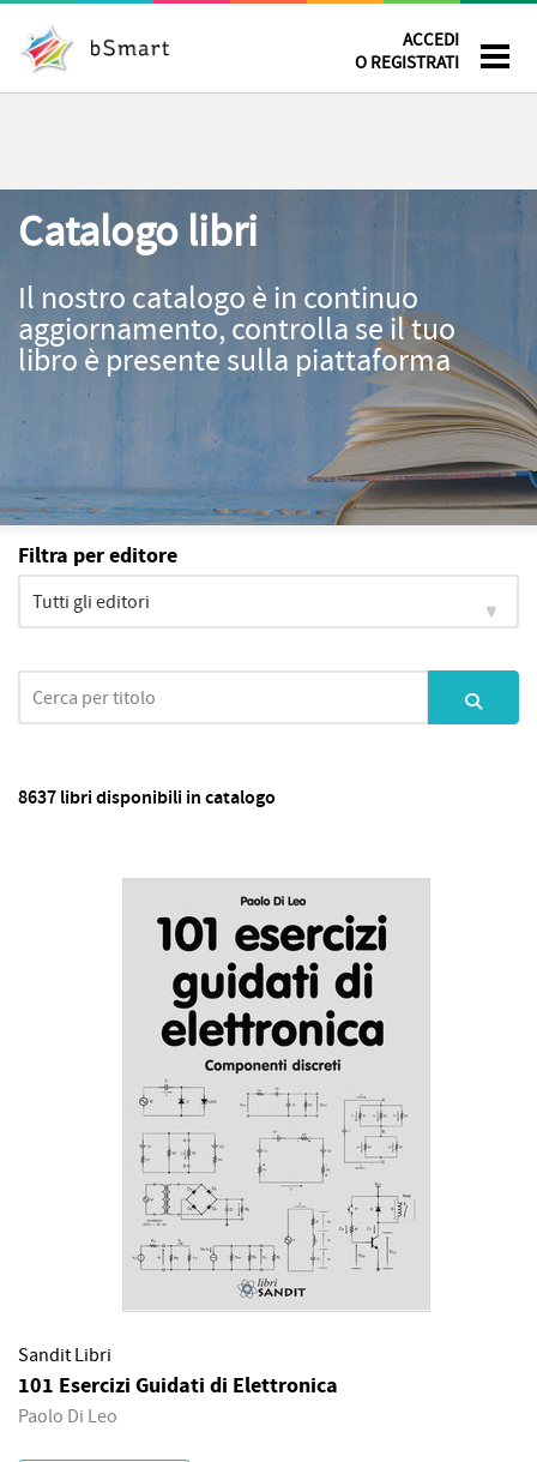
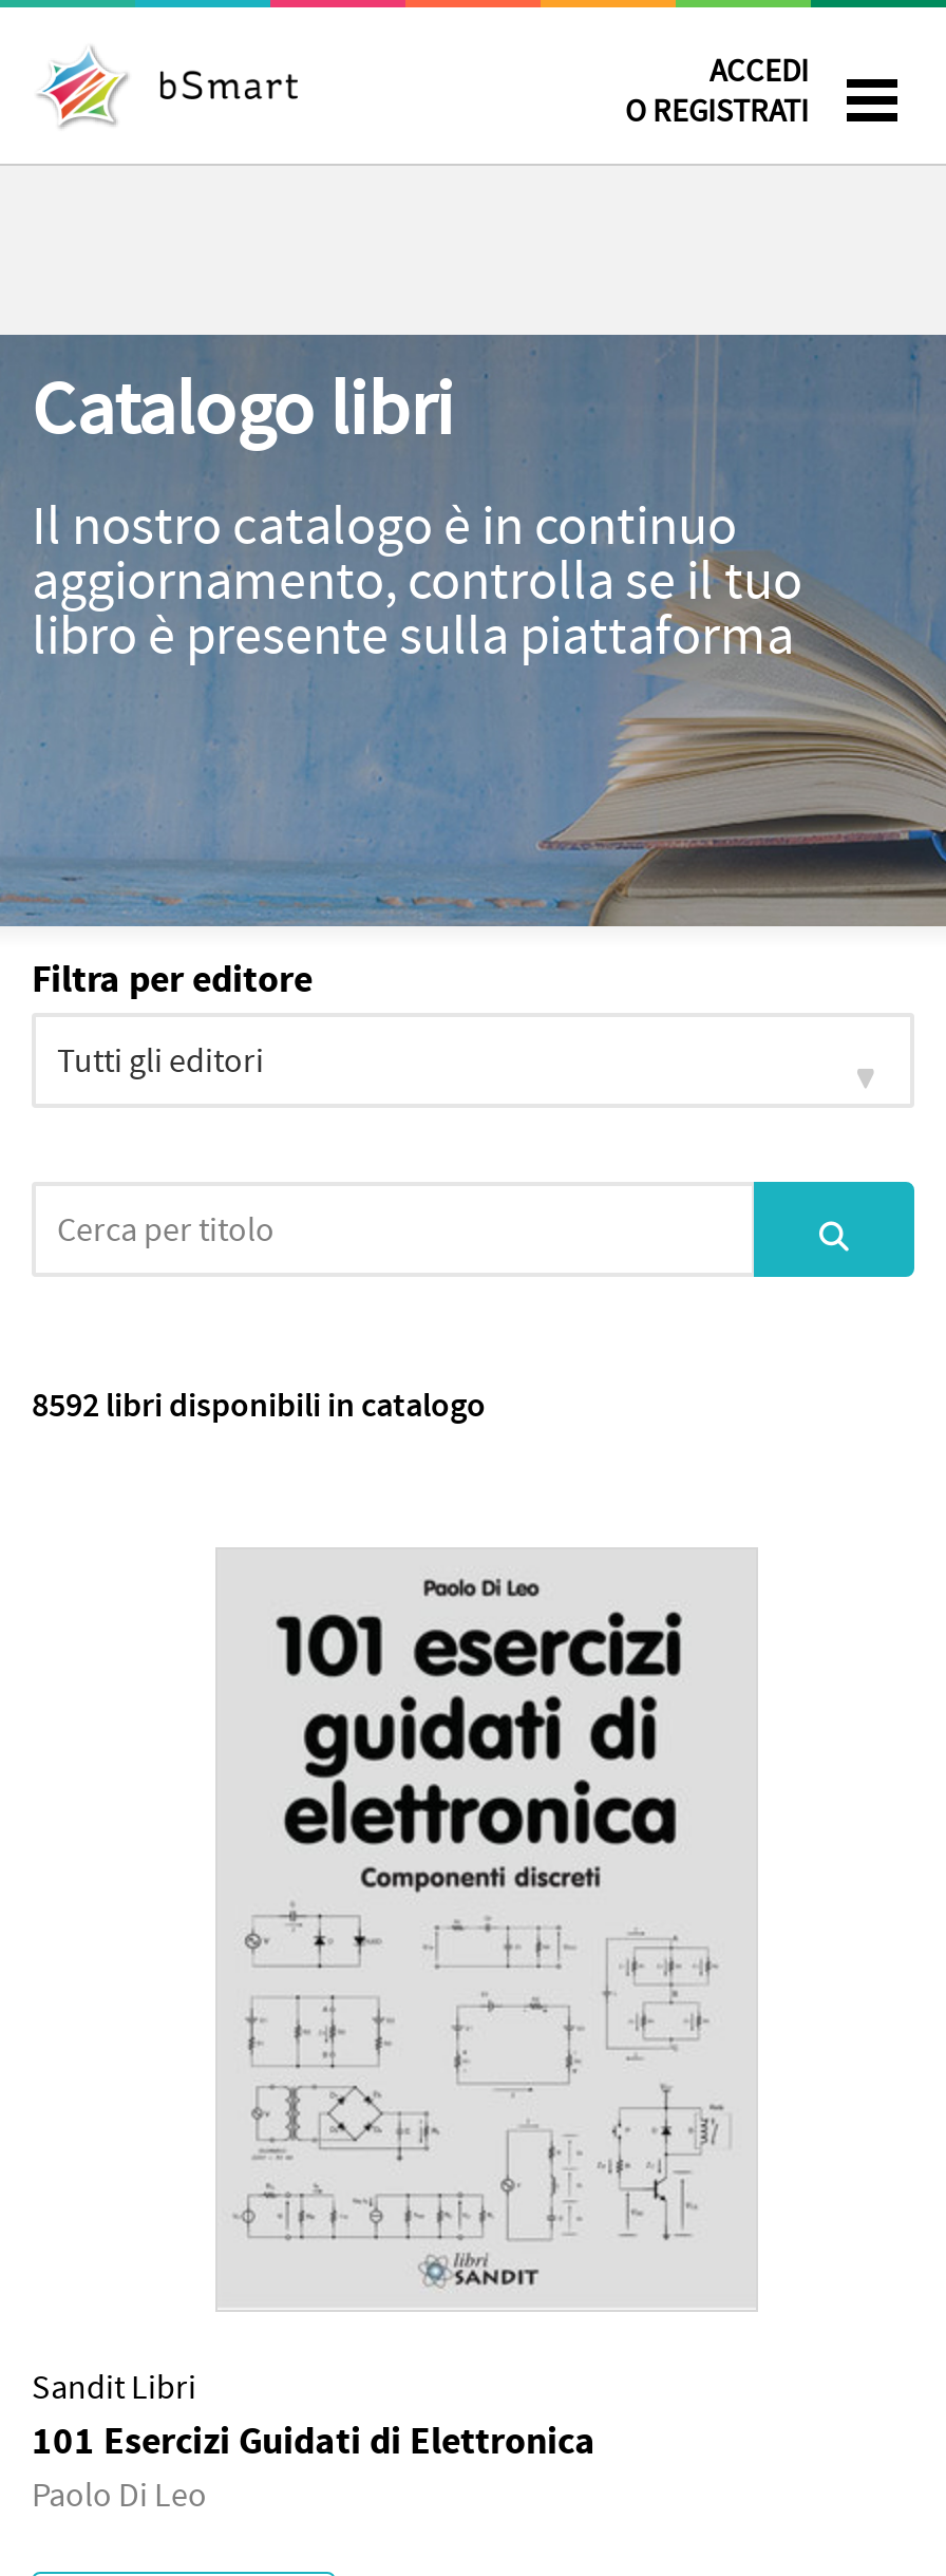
- 8637 libri disponibili in catalogo
+ 8592 libri disponibili in catalogo
